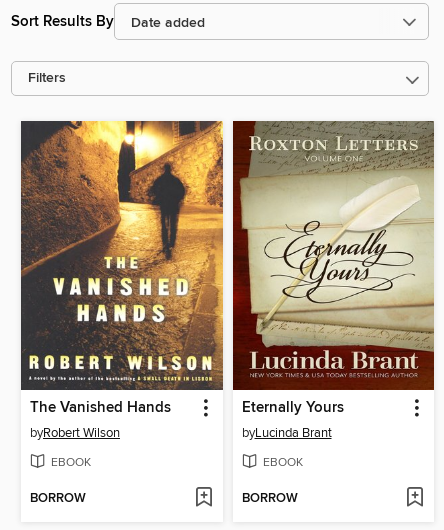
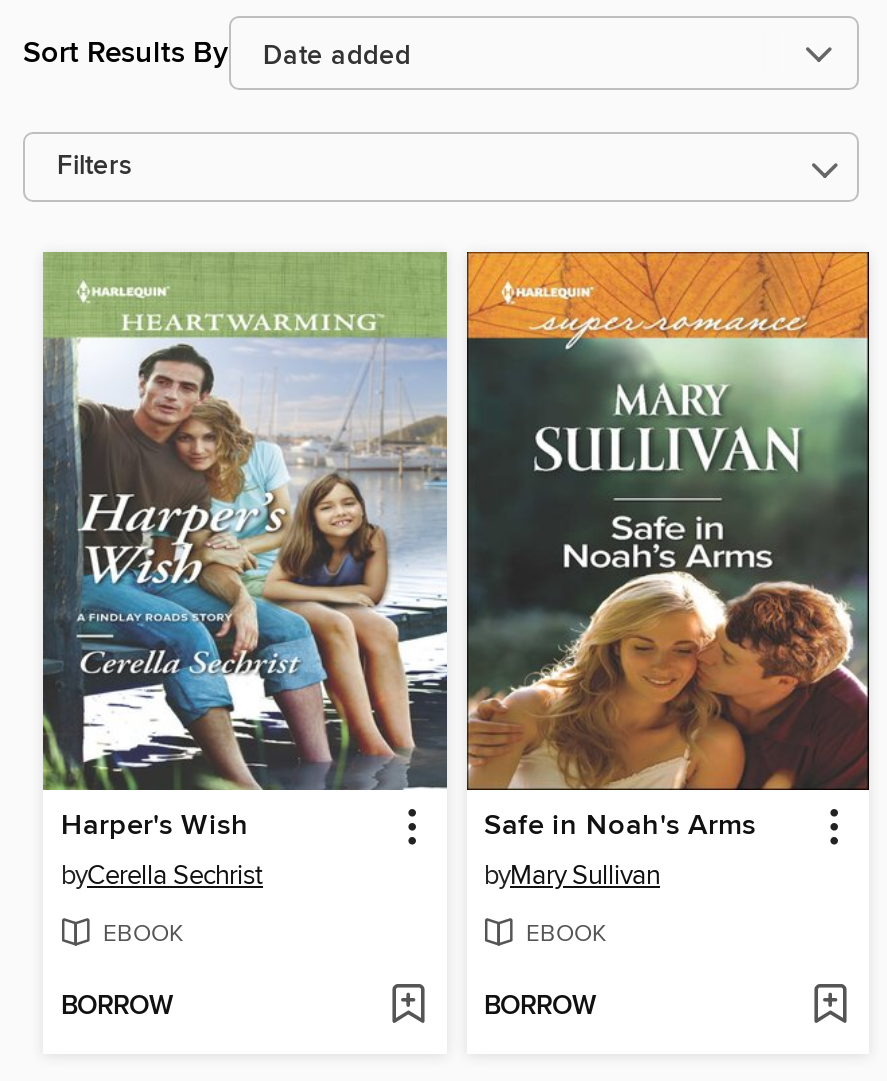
- [image]
- The Vanished Hands
- byRobert Wilson
+ [image]
+ Harper's Wish
+ byCerella Sechrist

- [image]
- Eternally Yours
- byLucinda Brant
+ [image]
+ Safe in Noah's Arms
+ byMary Sullivan
